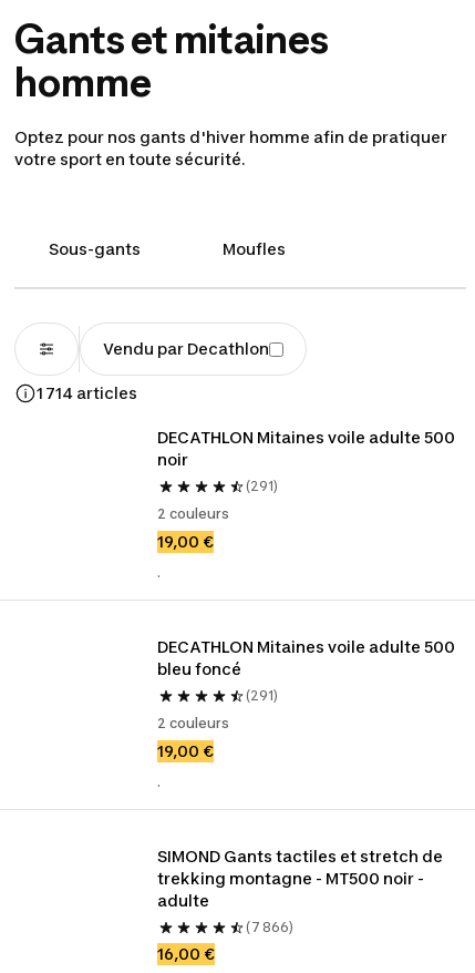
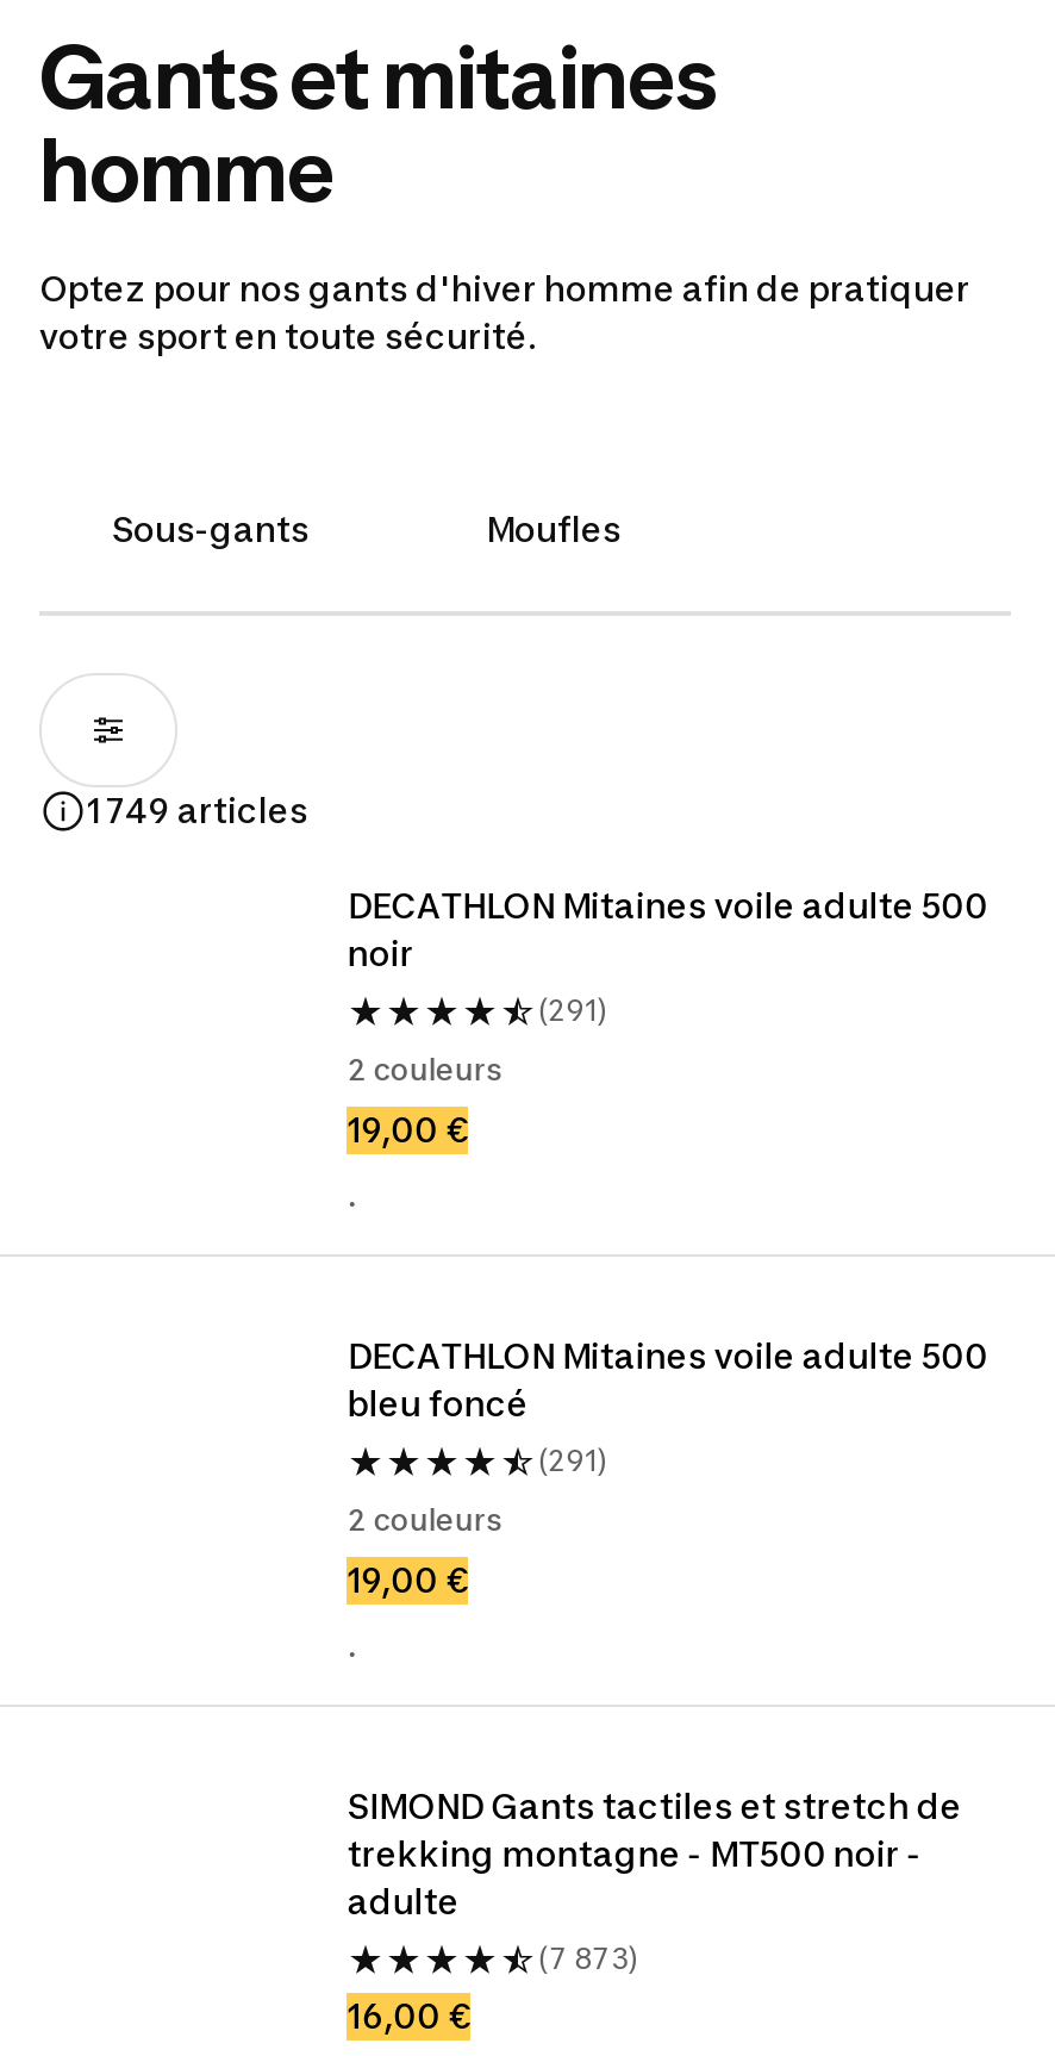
- Vendu par Decathlon
- 1 714 articles
+ 1 749 articles

- (7 866)
+ (7 873)
